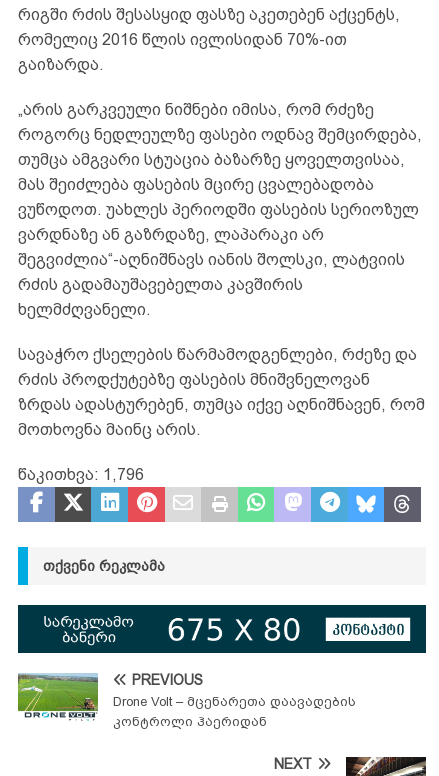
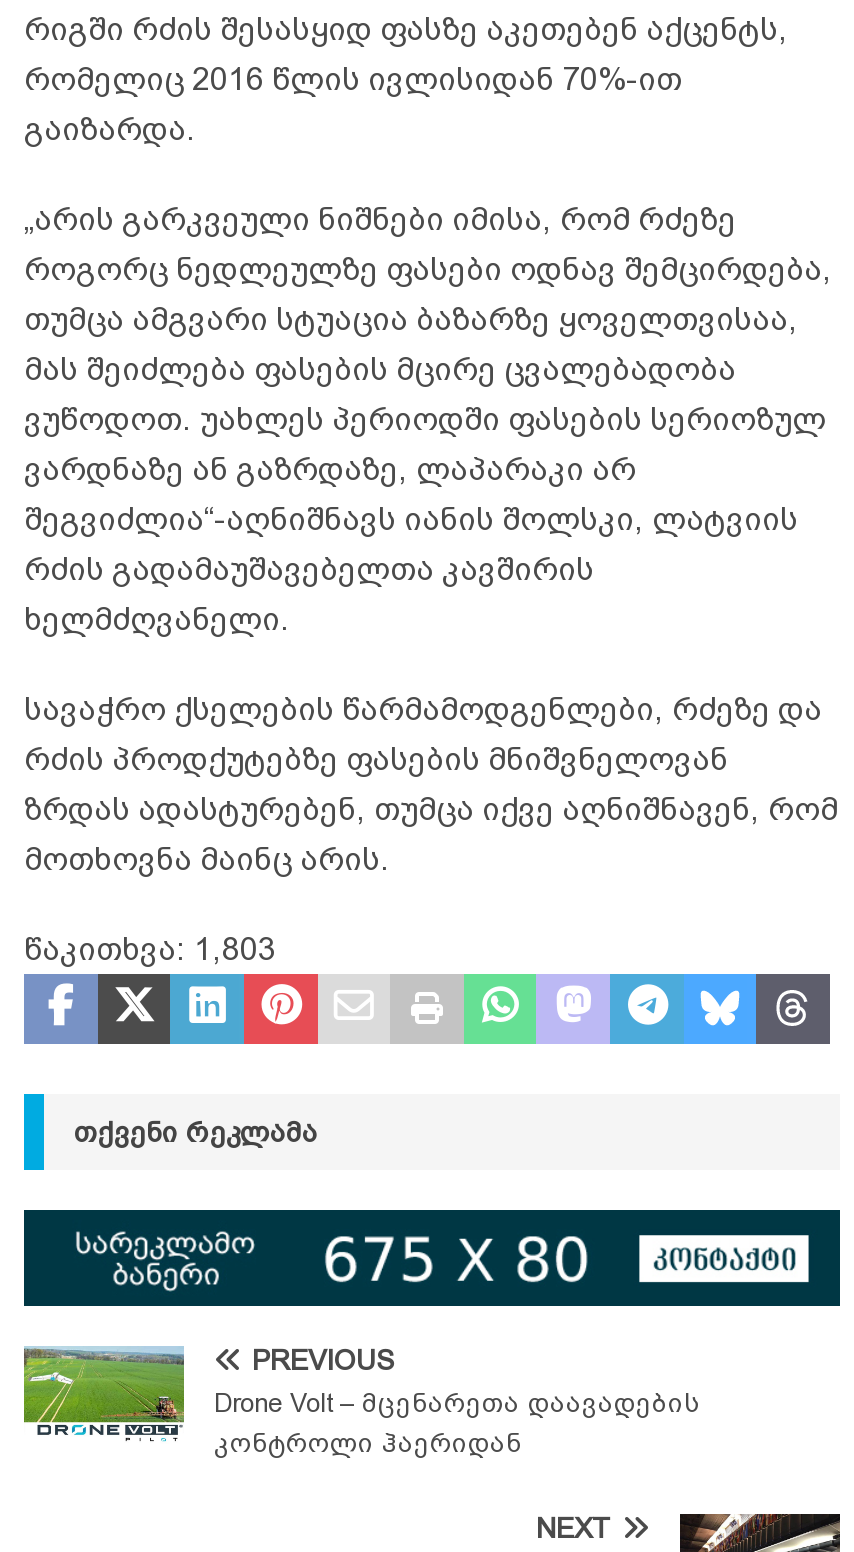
- წაკითხვა: 1,796
+ წაკითხვა: 1,803
